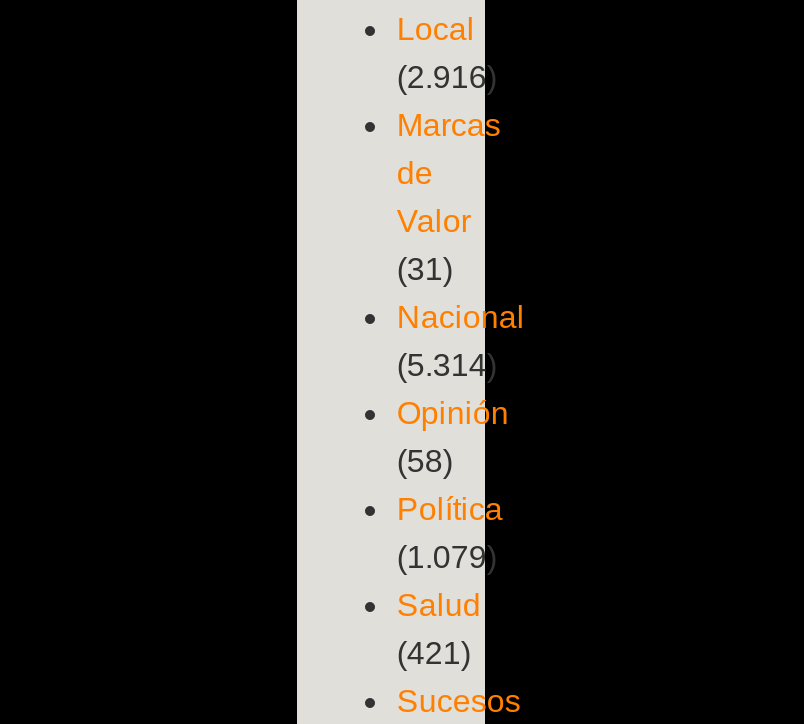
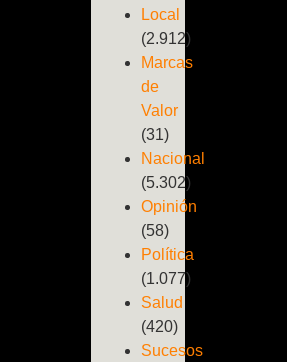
- (2.916)
+ (2.912)

- (5.314)
+ (5.302)

- (1.079)
+ (1.077)

- (421)
+ (420)
